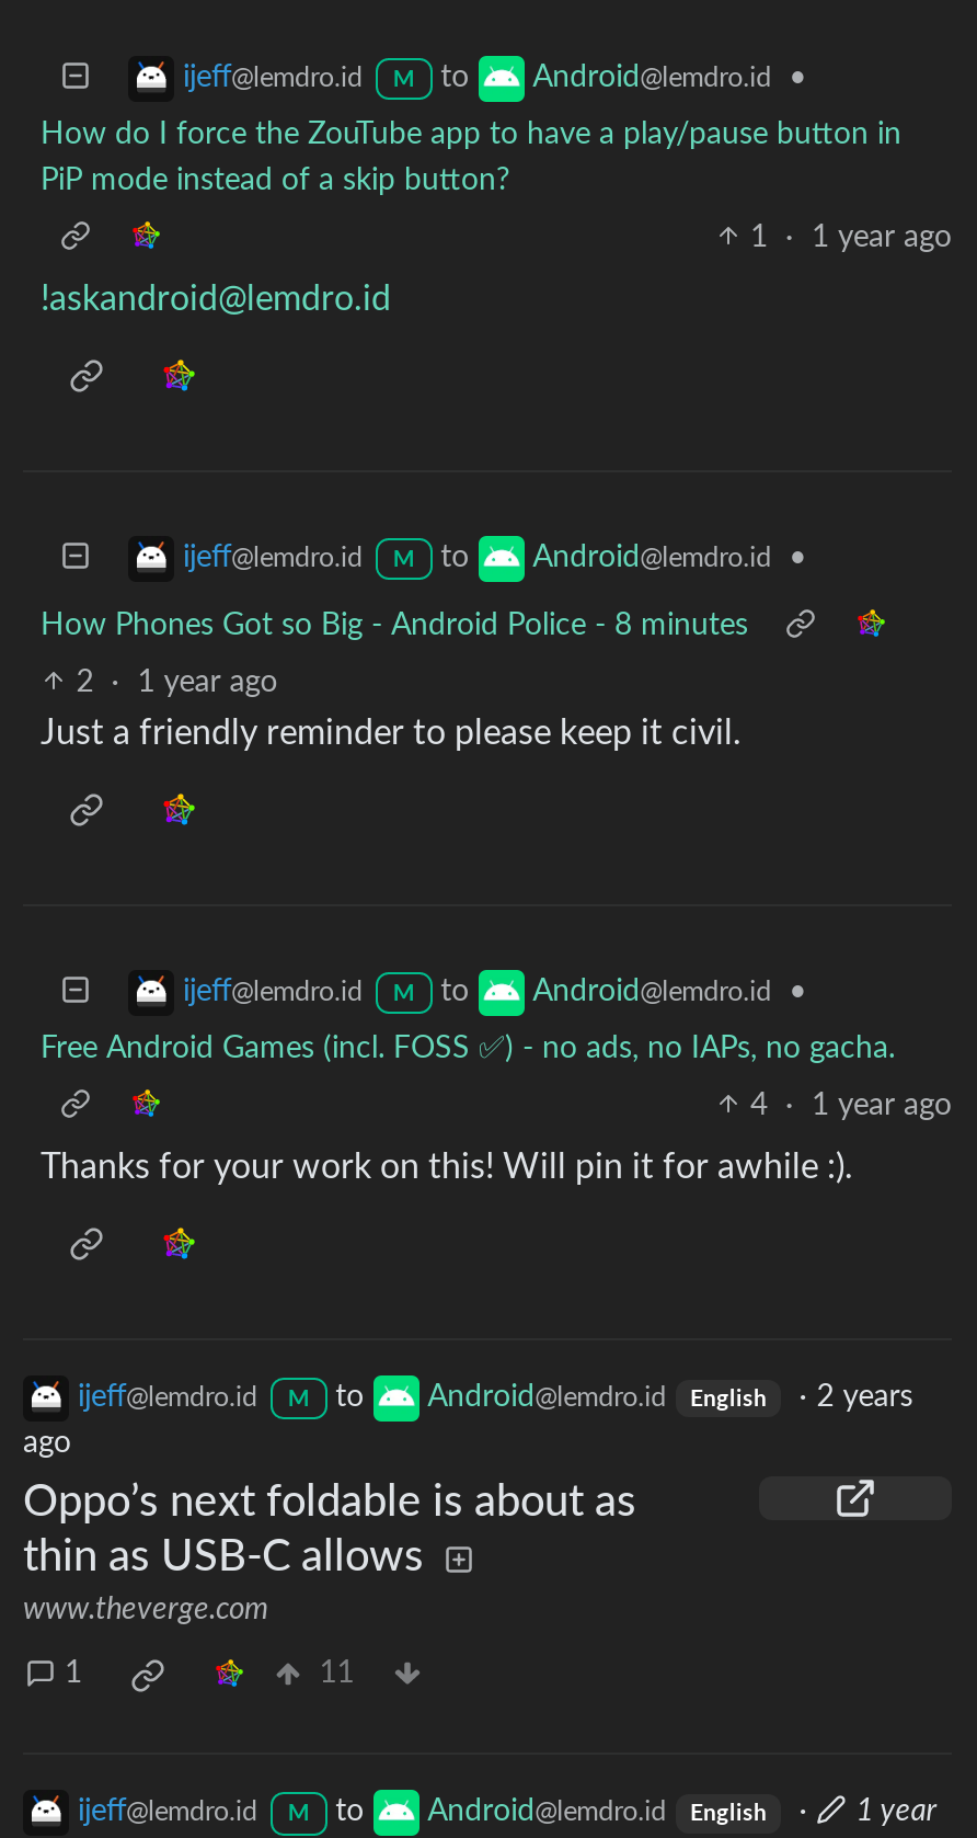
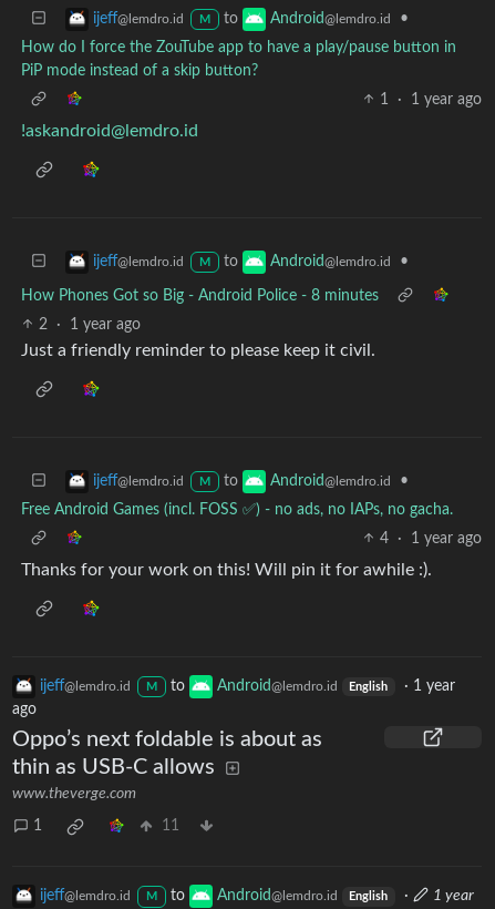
- ijeff@lemdro.id M to Android@lemdro.id English · 2 years
+ ijeff@lemdro.id M to Android@lemdro.id English · 1 year
